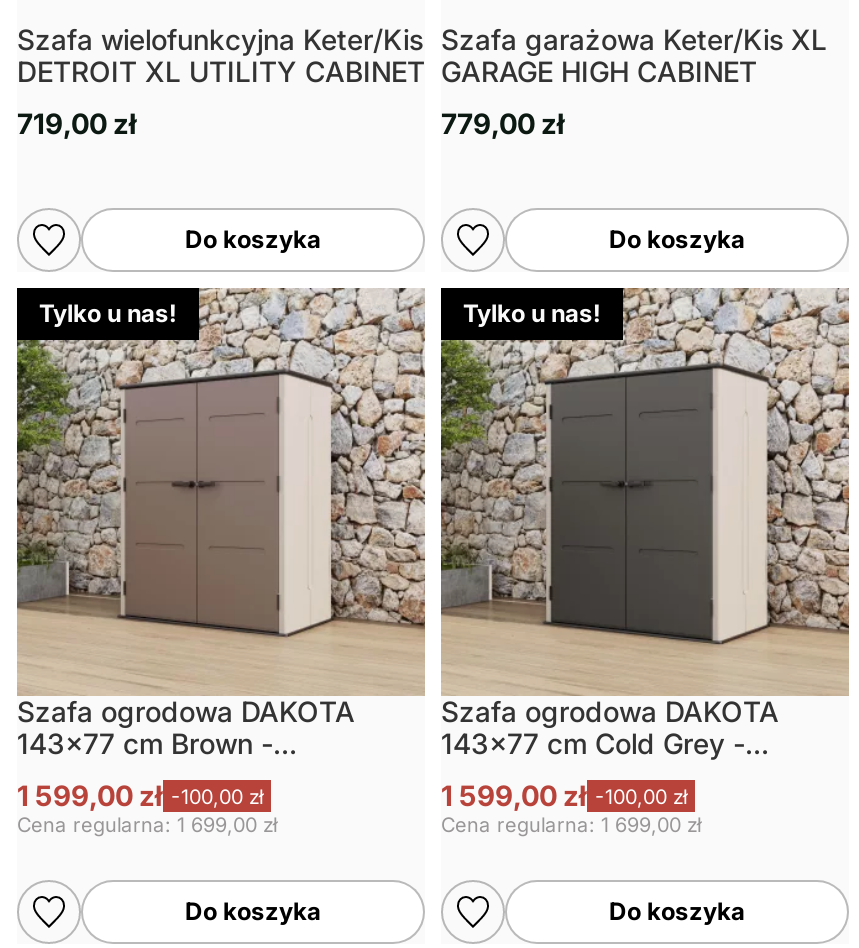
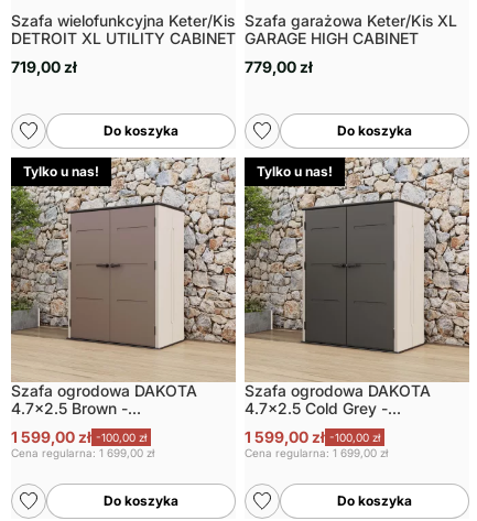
- 143x77 cm Brown -
+ 4.7x2.5 Brown -

- 143x77 cm Cold Grey -
+ 4.7x2.5 Cold Grey -
